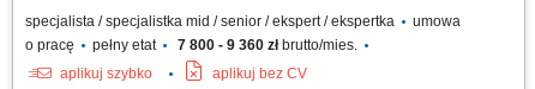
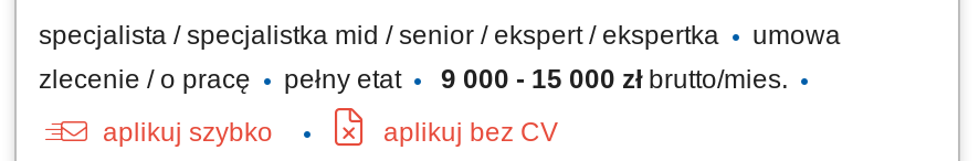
- o pracę
+ zlecenie / o pracę

- 7 800 - 9 360 zł brutto/mies.
+ 9 000 - 15 000 zł brutto/mies.
